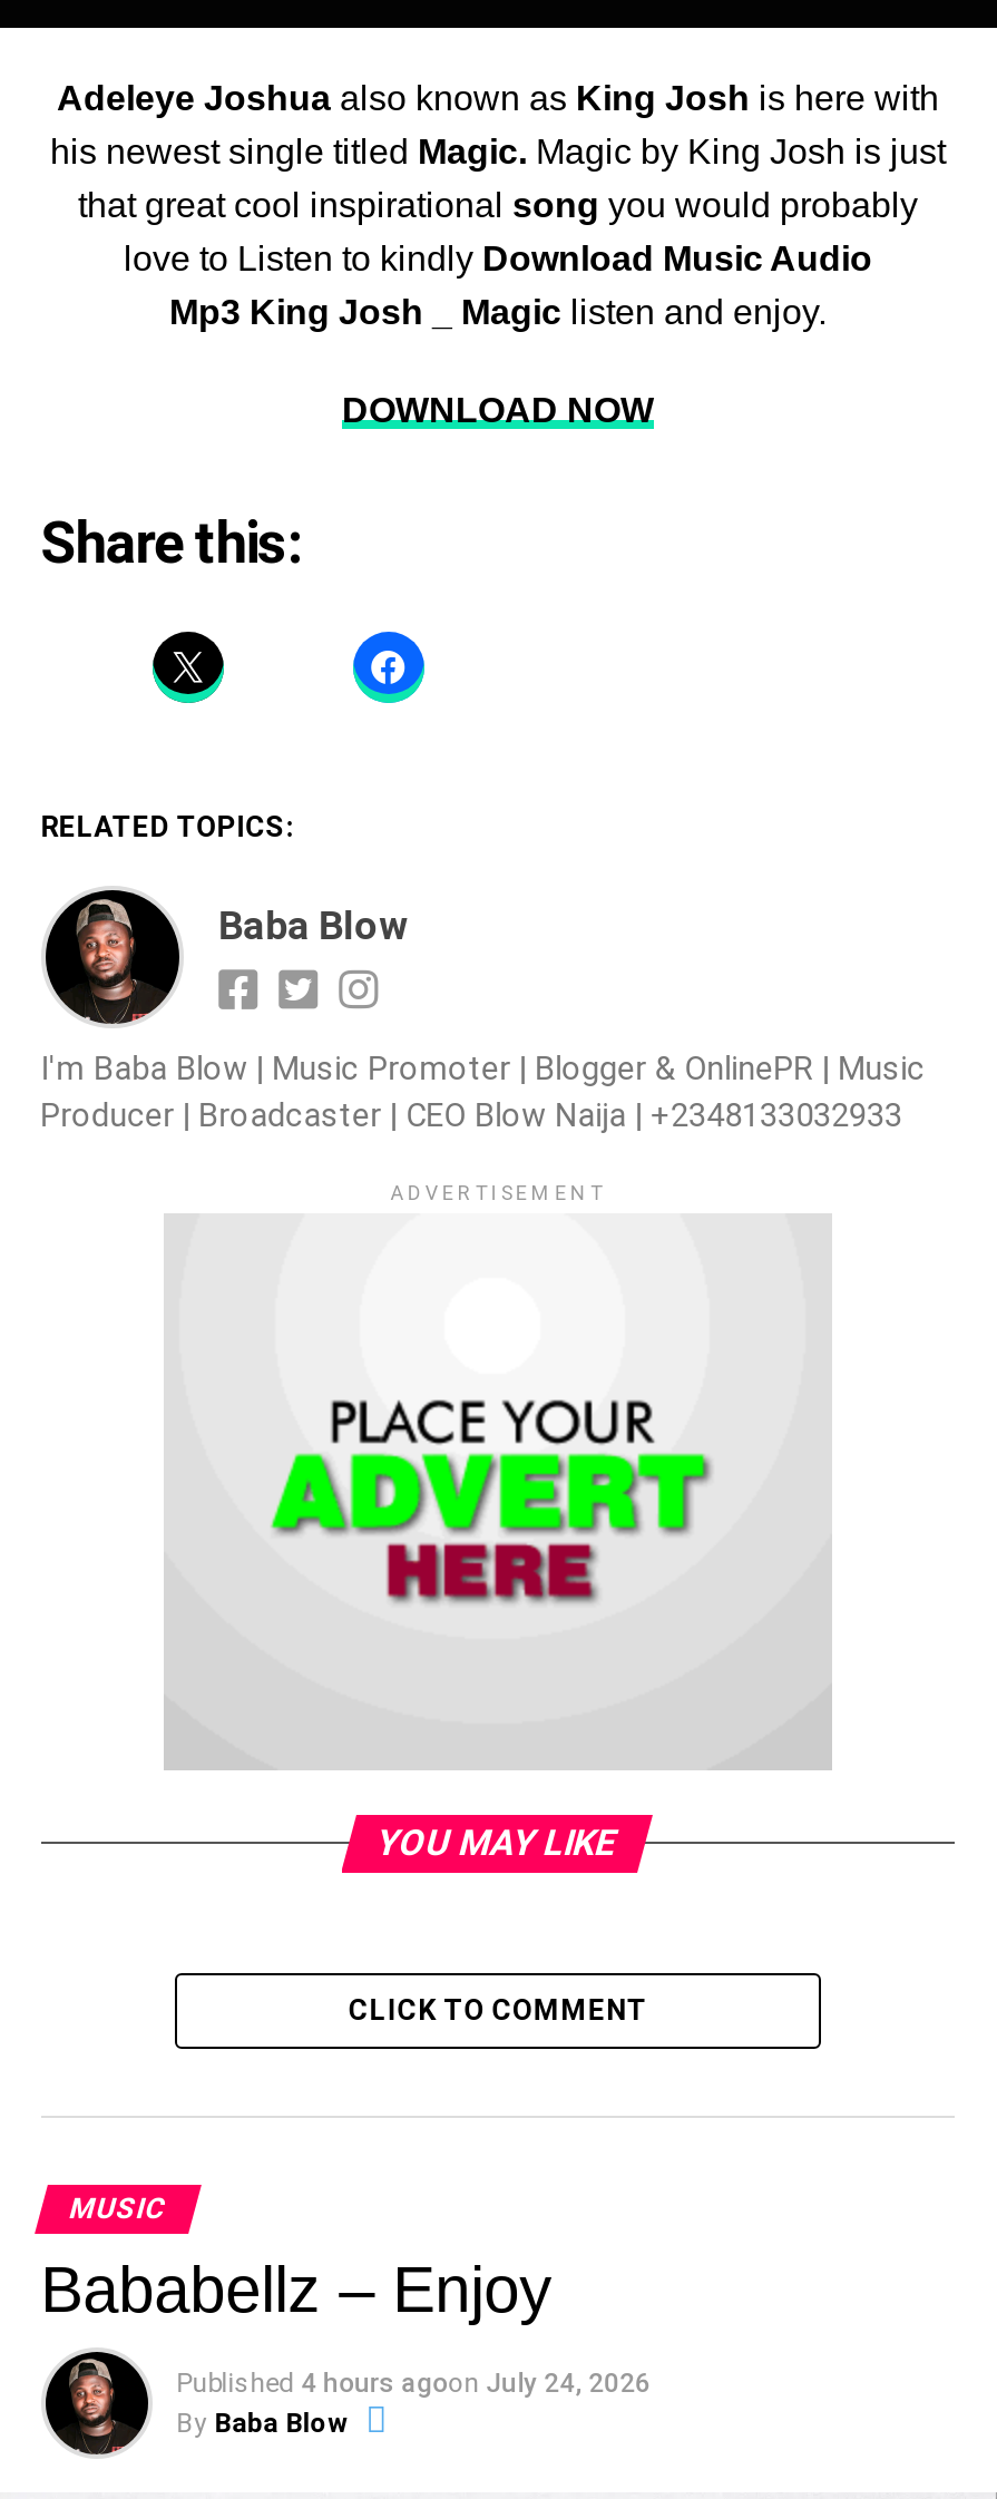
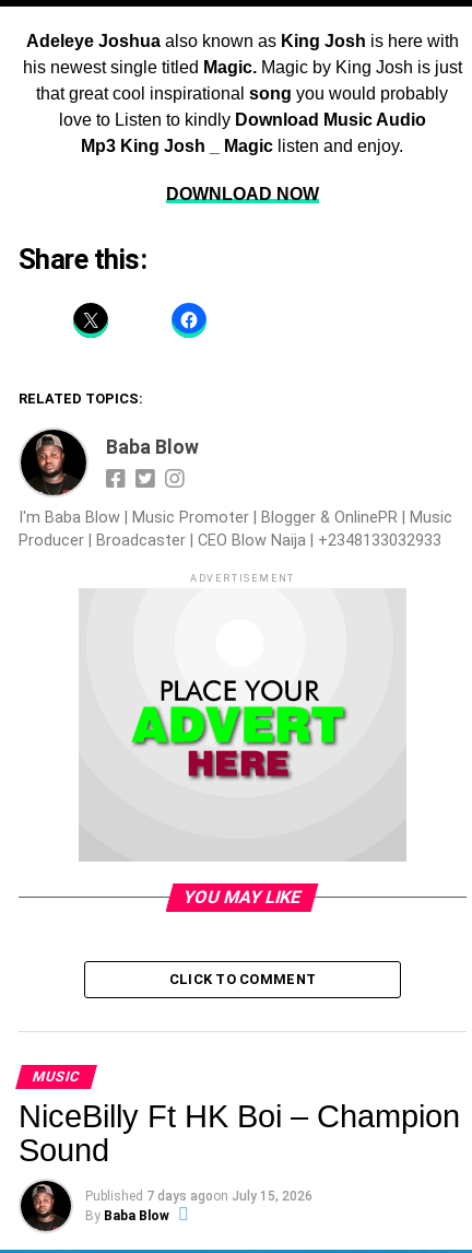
- Bababellz – Enjoy
+ NiceBilly Ft HK Boi – Champion
+ Sound

- Published 4 hours agoon July 24, 2026
+ Published 7 days agoon July 15, 2026
